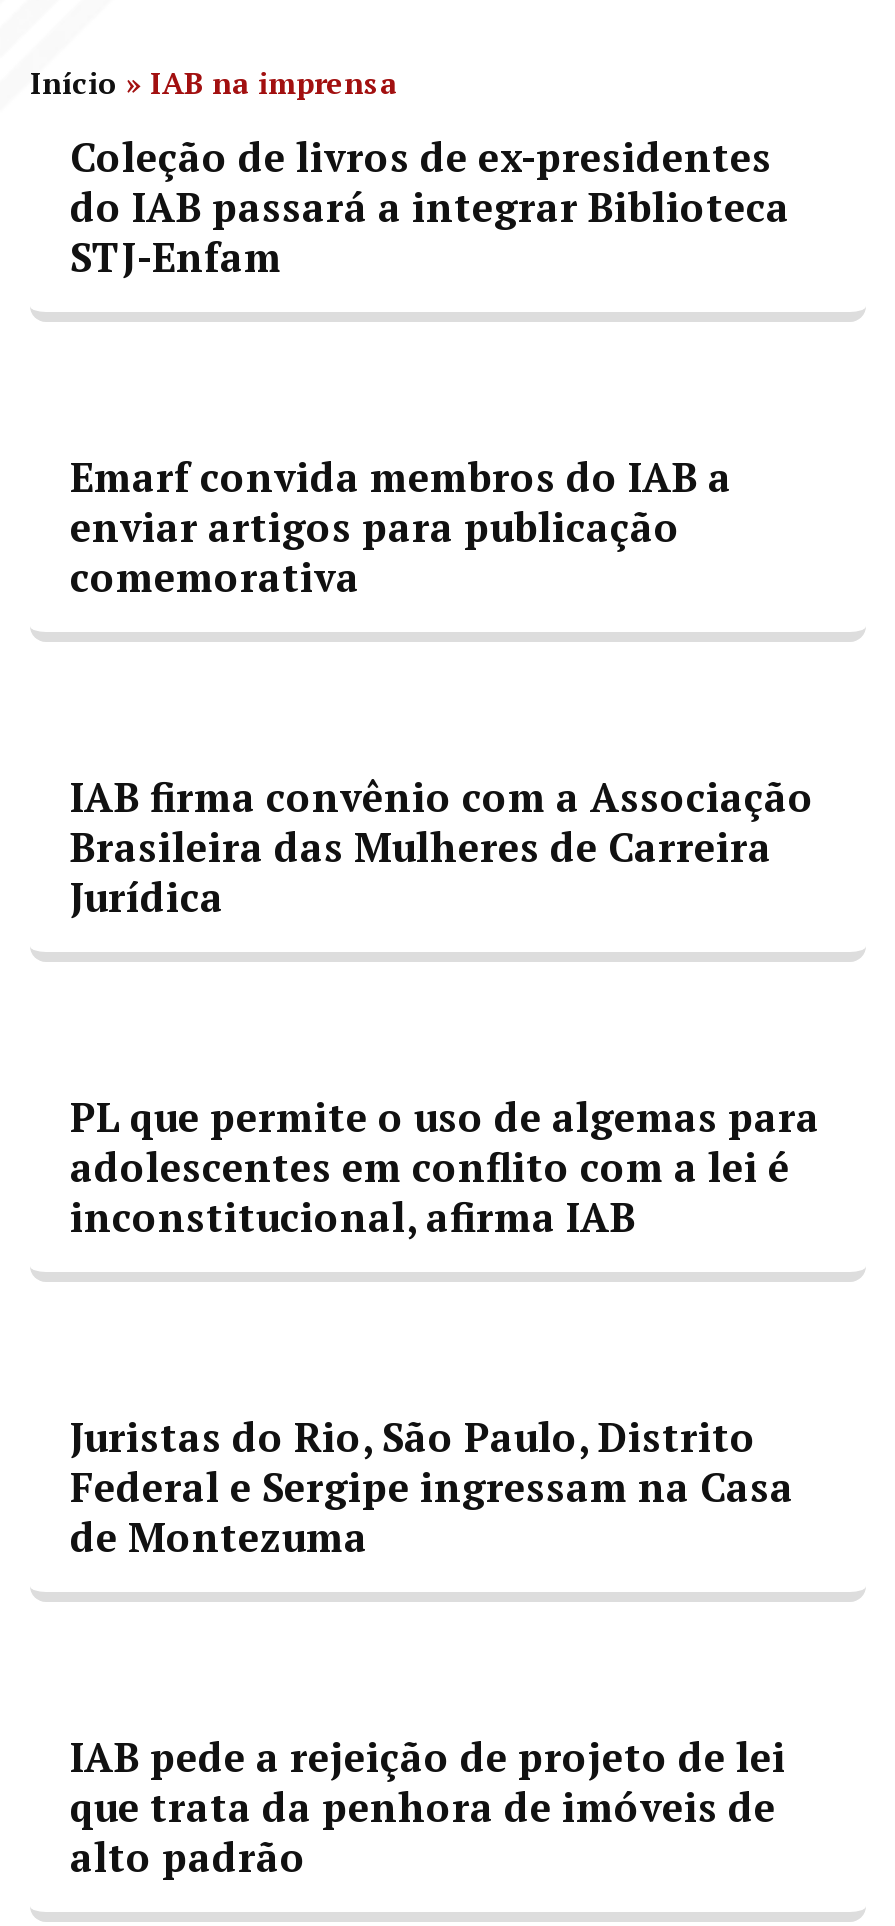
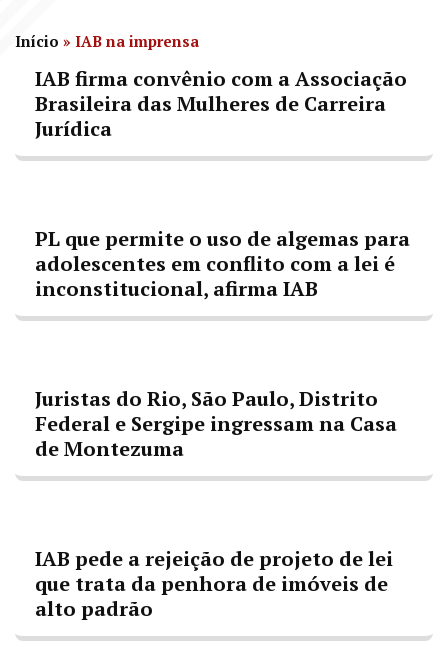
- Coleção de livros de ex-presidentes
- do IAB passará a integrar Biblioteca
- STJ-Enfam

- Emarf convida membros do IAB a
- enviar artigos para publicação
- comemorativa
